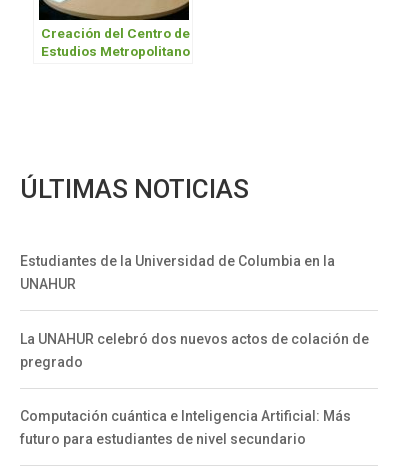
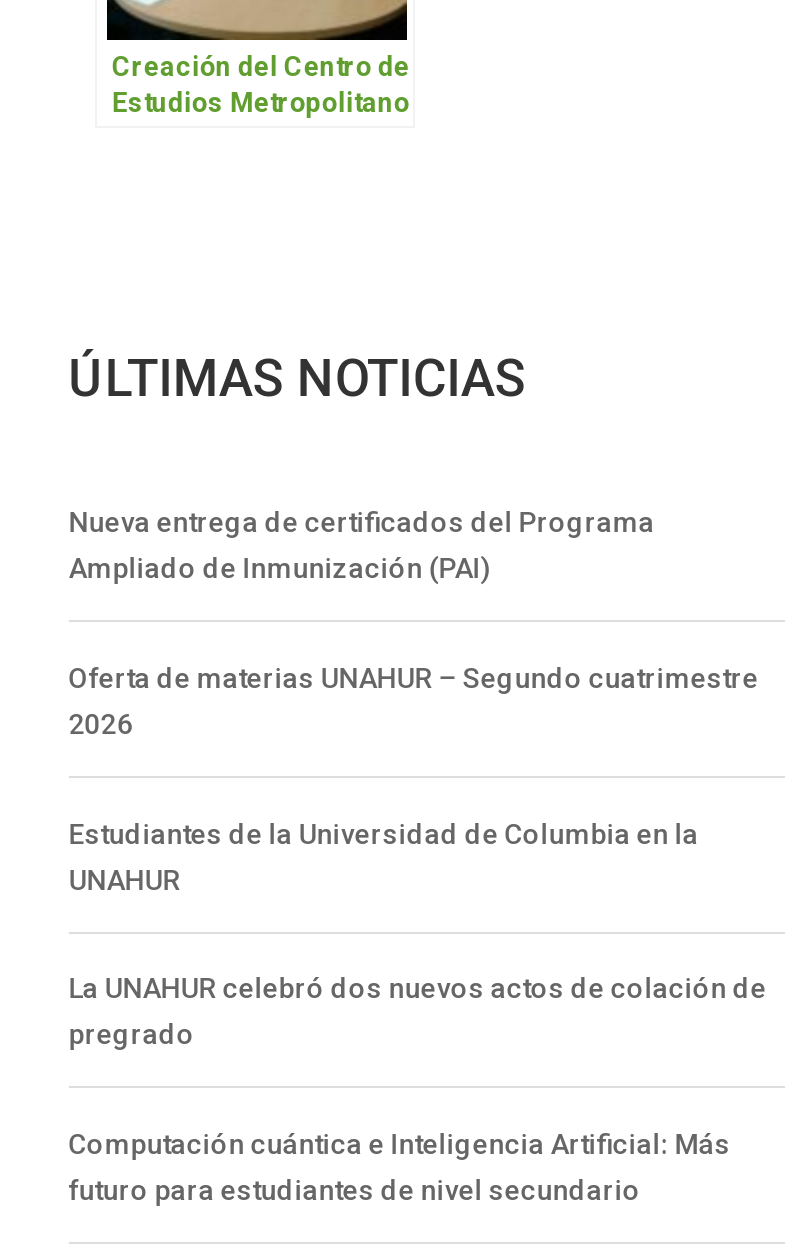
+ Nueva entrega de certificados del Programa
+ Ampliado de Inmunización (PAI)
+ Oferta de materias UNAHUR – Segundo cuatrimestre
+ 2026
